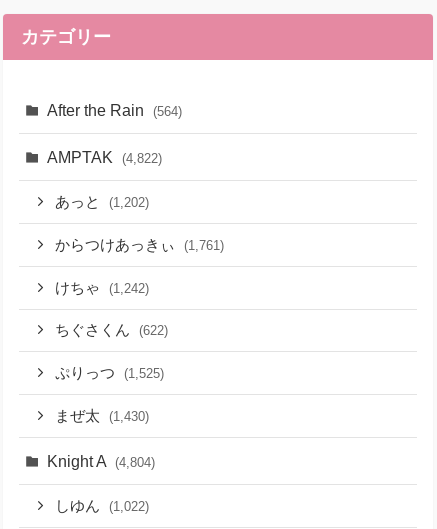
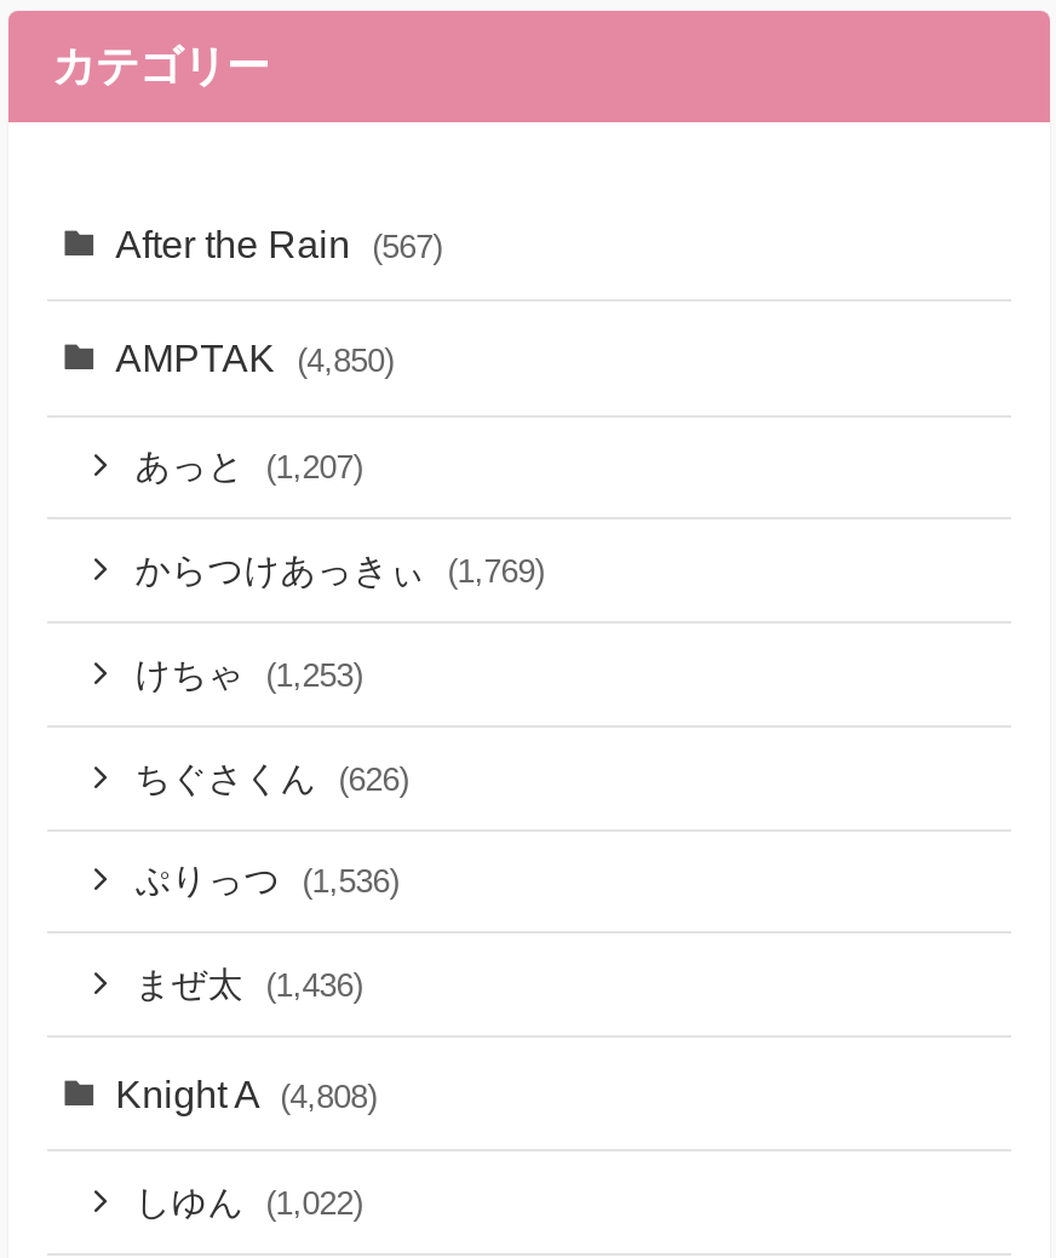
- After the Rain (564)
+ After the Rain (567)

- AMPTAK (4,822)
+ AMPTAK (4,850)

- あっと (1,202)
+ あっと (1,207)

- からつけあっきぃ (1,761)
+ からつけあっきぃ (1,769)

- けちゃ (1,242)
+ けちゃ (1,253)

- ちぐさくん (622)
+ ちぐさくん (626)

- ぷりっつ (1,525)
+ ぷりっつ (1,536)

- まぜ太 (1,430)
+ まぜ太 (1,436)

- Knight A (4,804)
+ Knight A (4,808)
